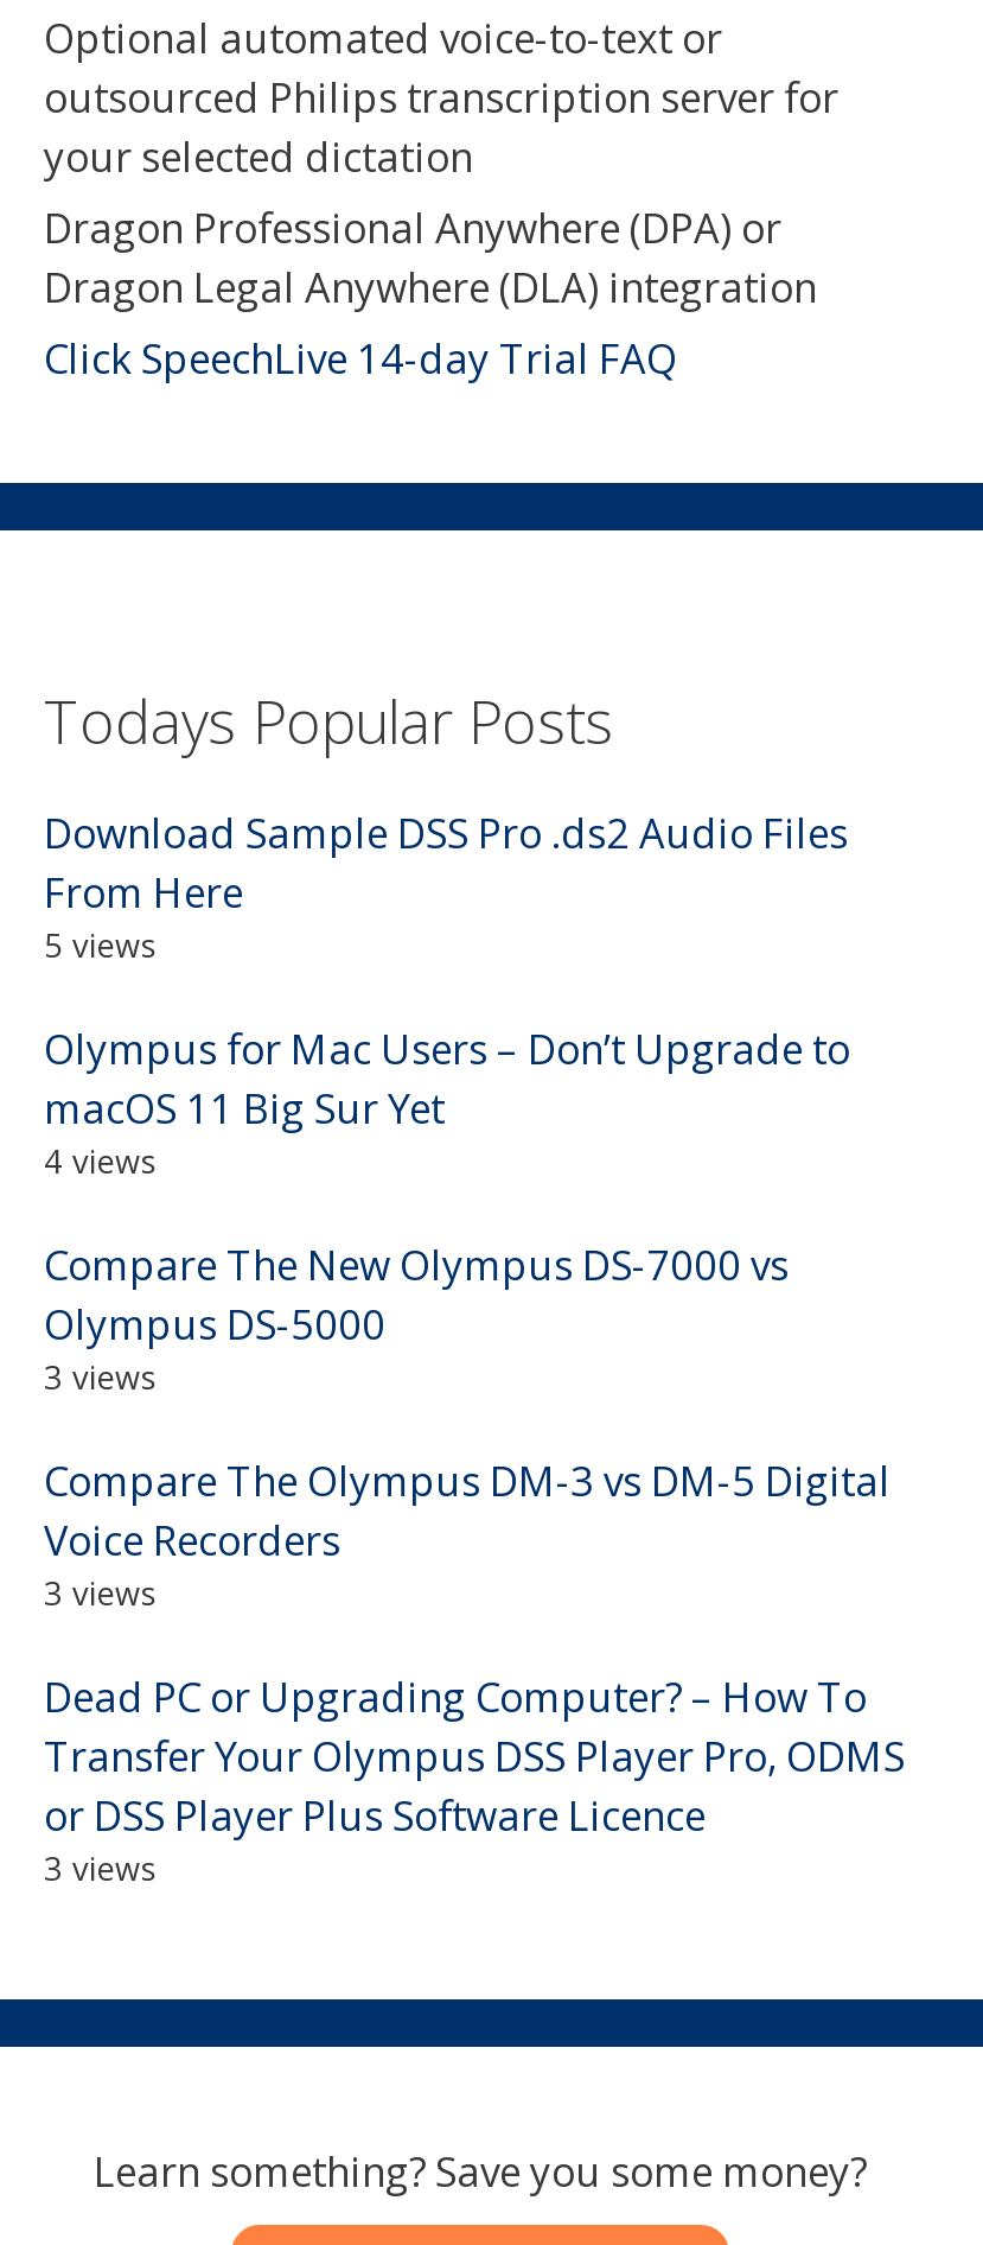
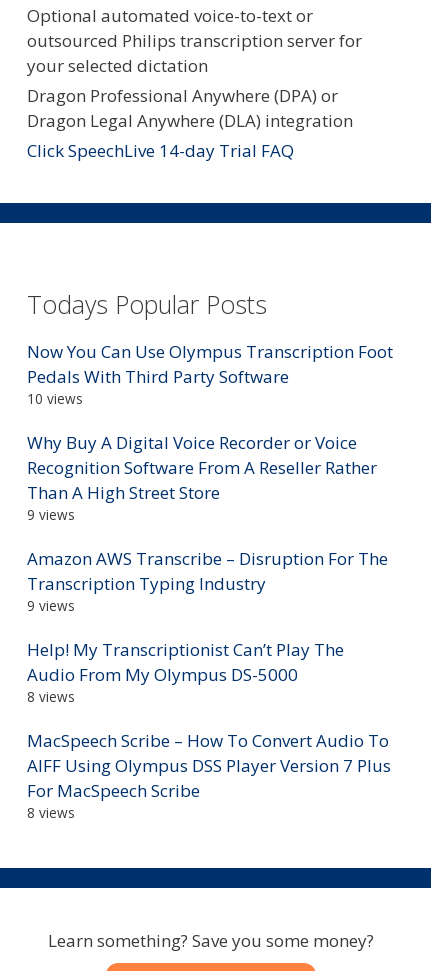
- Download Sample DSS Pro .ds2 Audio Files
- From Here
- 5 views
+ Now You Can Use Olympus Transcription Foot
+ Pedals With Third Party Software
+ 10 views

- Olympus for Mac Users – Don’t Upgrade to
- macOS 11 Big Sur Yet
- 4 views
+ Why Buy A Digital Voice Recorder or Voice
+ Recognition Software From A Reseller Rather
+ Than A High Street Store
+ 9 views

- Compare The New Olympus DS-7000 vs
- Olympus DS-5000
- 3 views
+ Amazon AWS Transcribe – Disruption For The
+ Transcription Typing Industry
+ 9 views

- Compare The Olympus DM-3 vs DM-5 Digital
- Voice Recorders
- 3 views
+ Help! My Transcriptionist Can’t Play The
+ Audio From My Olympus DS-5000
+ 8 views

- Dead PC or Upgrading Computer? – How To
- Transfer Your Olympus DSS Player Pro, ODMS
- or DSS Player Plus Software Licence
- 3 views
+ MacSpeech Scribe – How To Convert Audio To
+ AIFF Using Olympus DSS Player Version 7 Plus
+ For MacSpeech Scribe
+ 8 views
